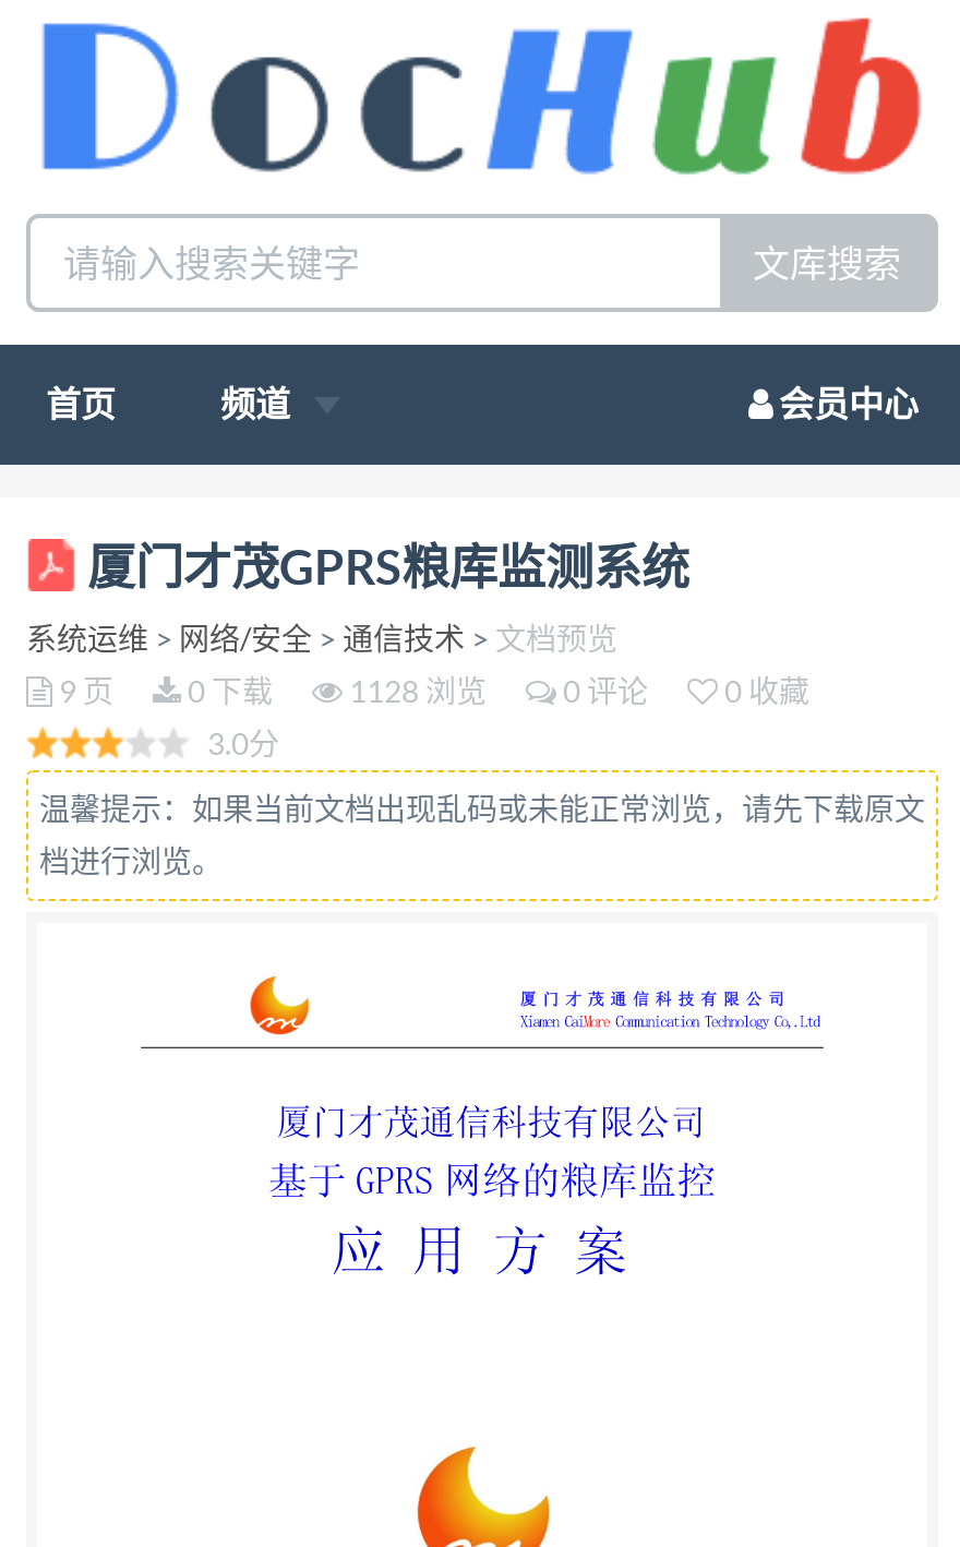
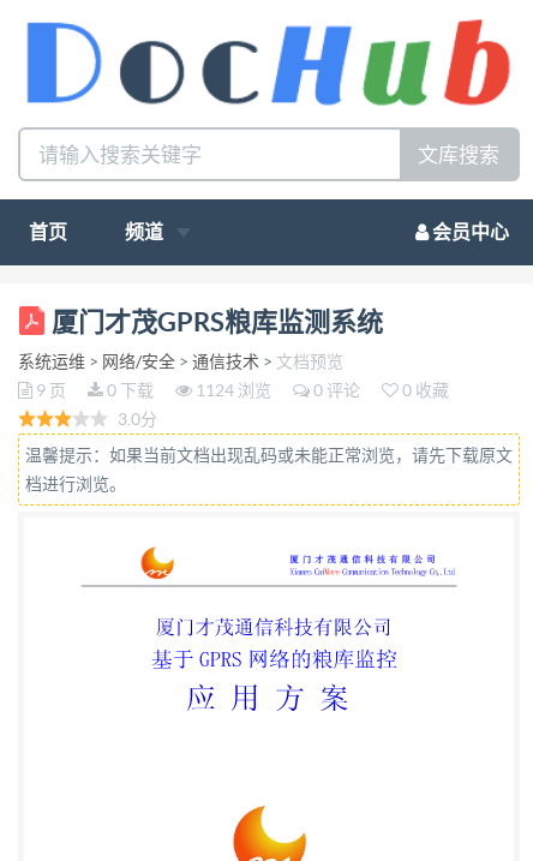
- 1128 浏览
+ 1124 浏览
